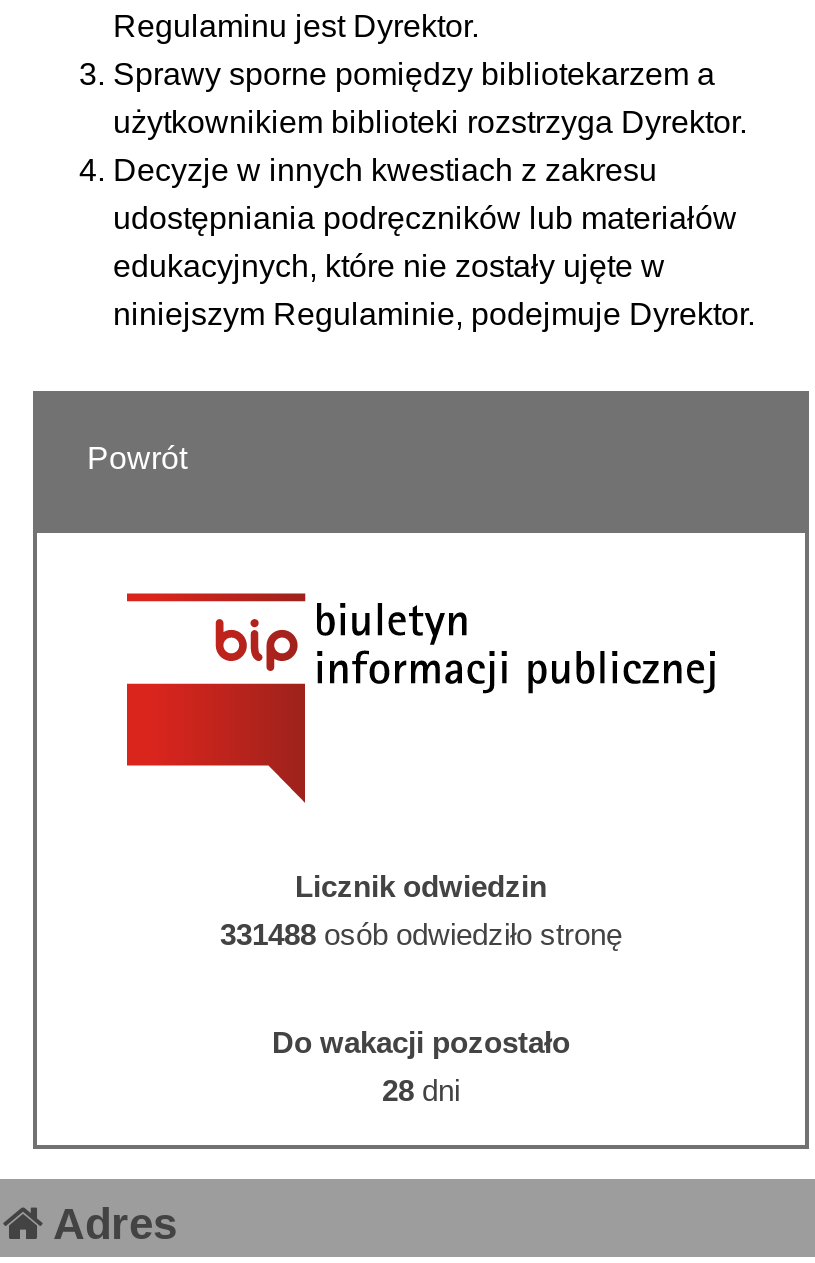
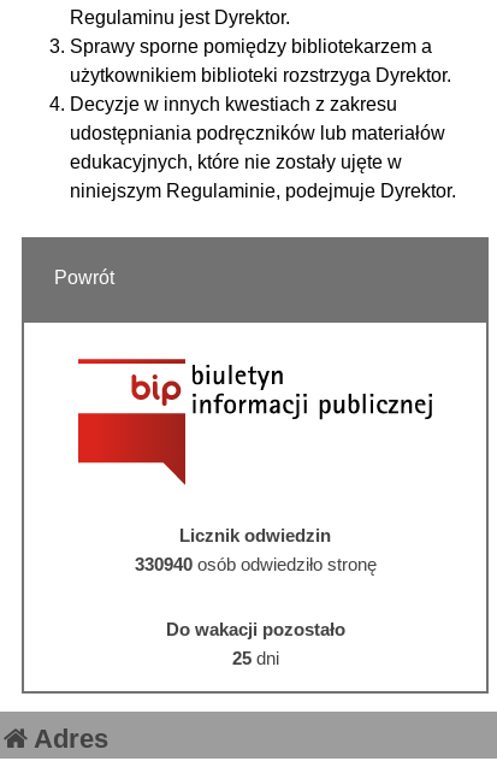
- 331488 osób odwiedziło stronę
+ 330940 osób odwiedziło stronę

- 28 dni
+ 25 dni
